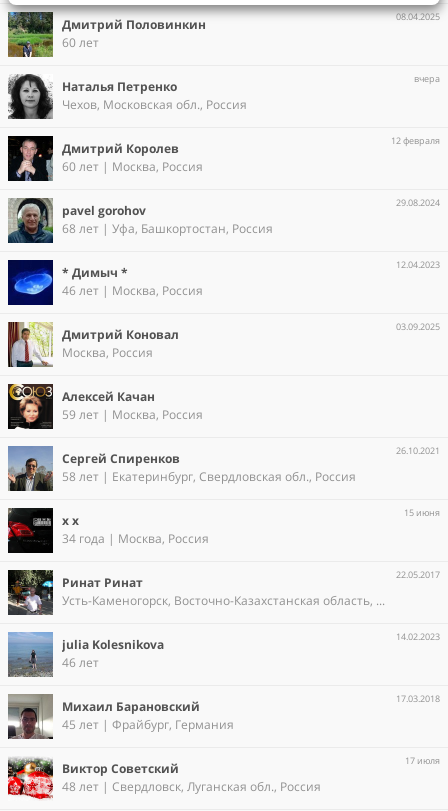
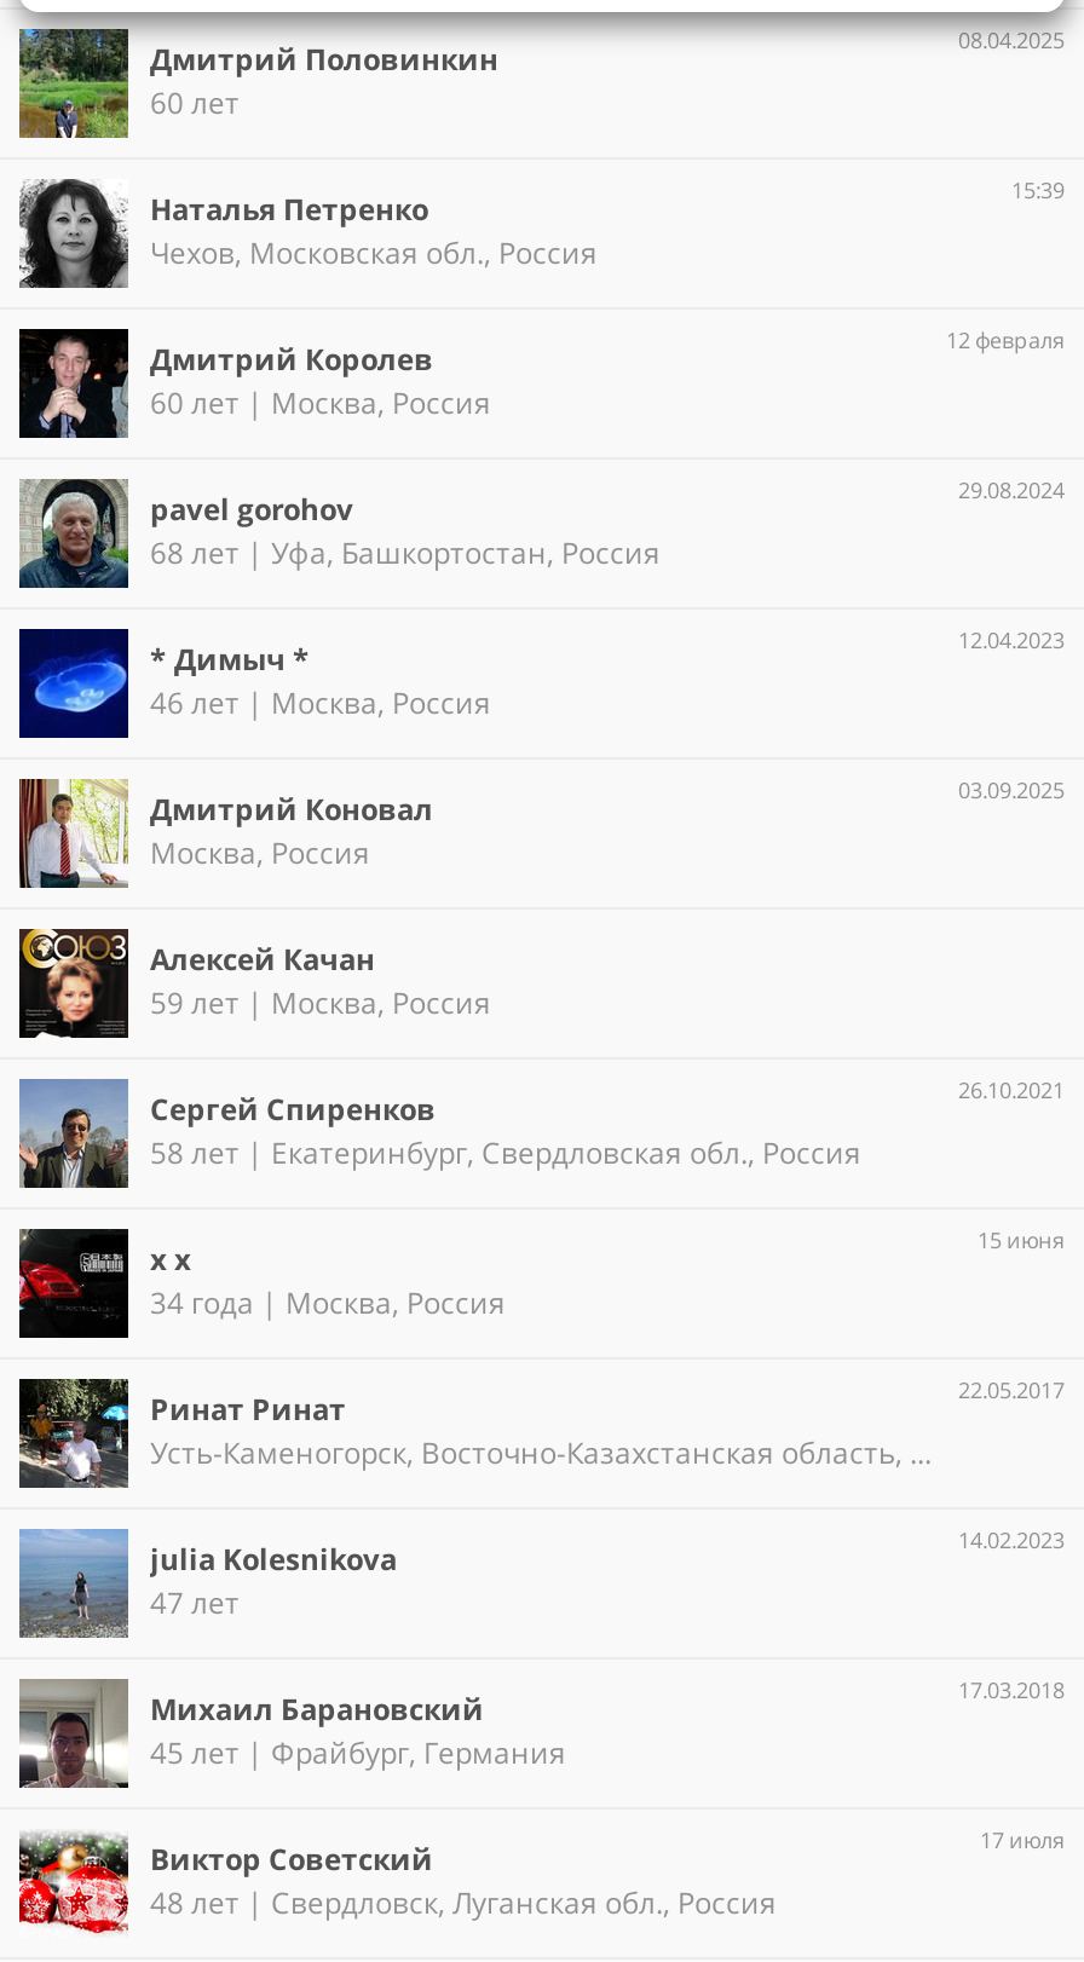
- вчера
+ 15:39

- 46 лет
+ 47 лет
